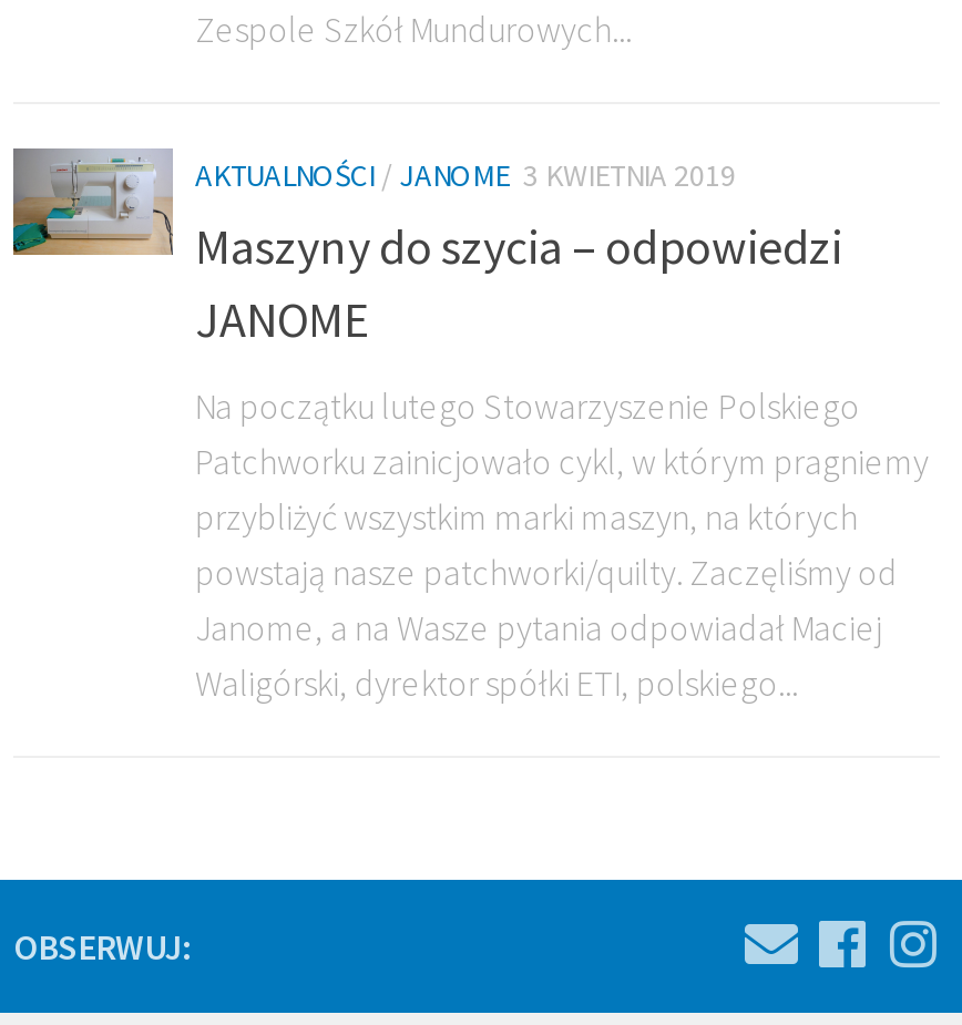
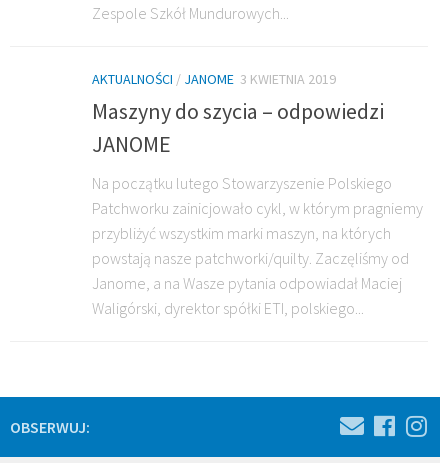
- [image]
